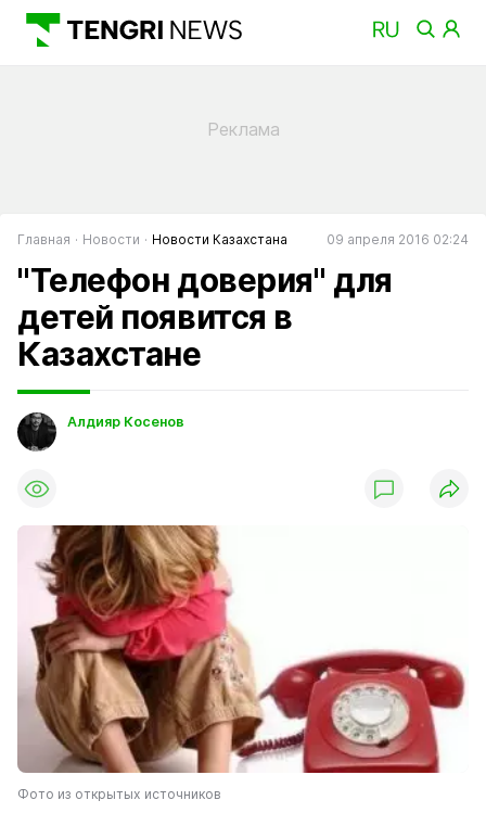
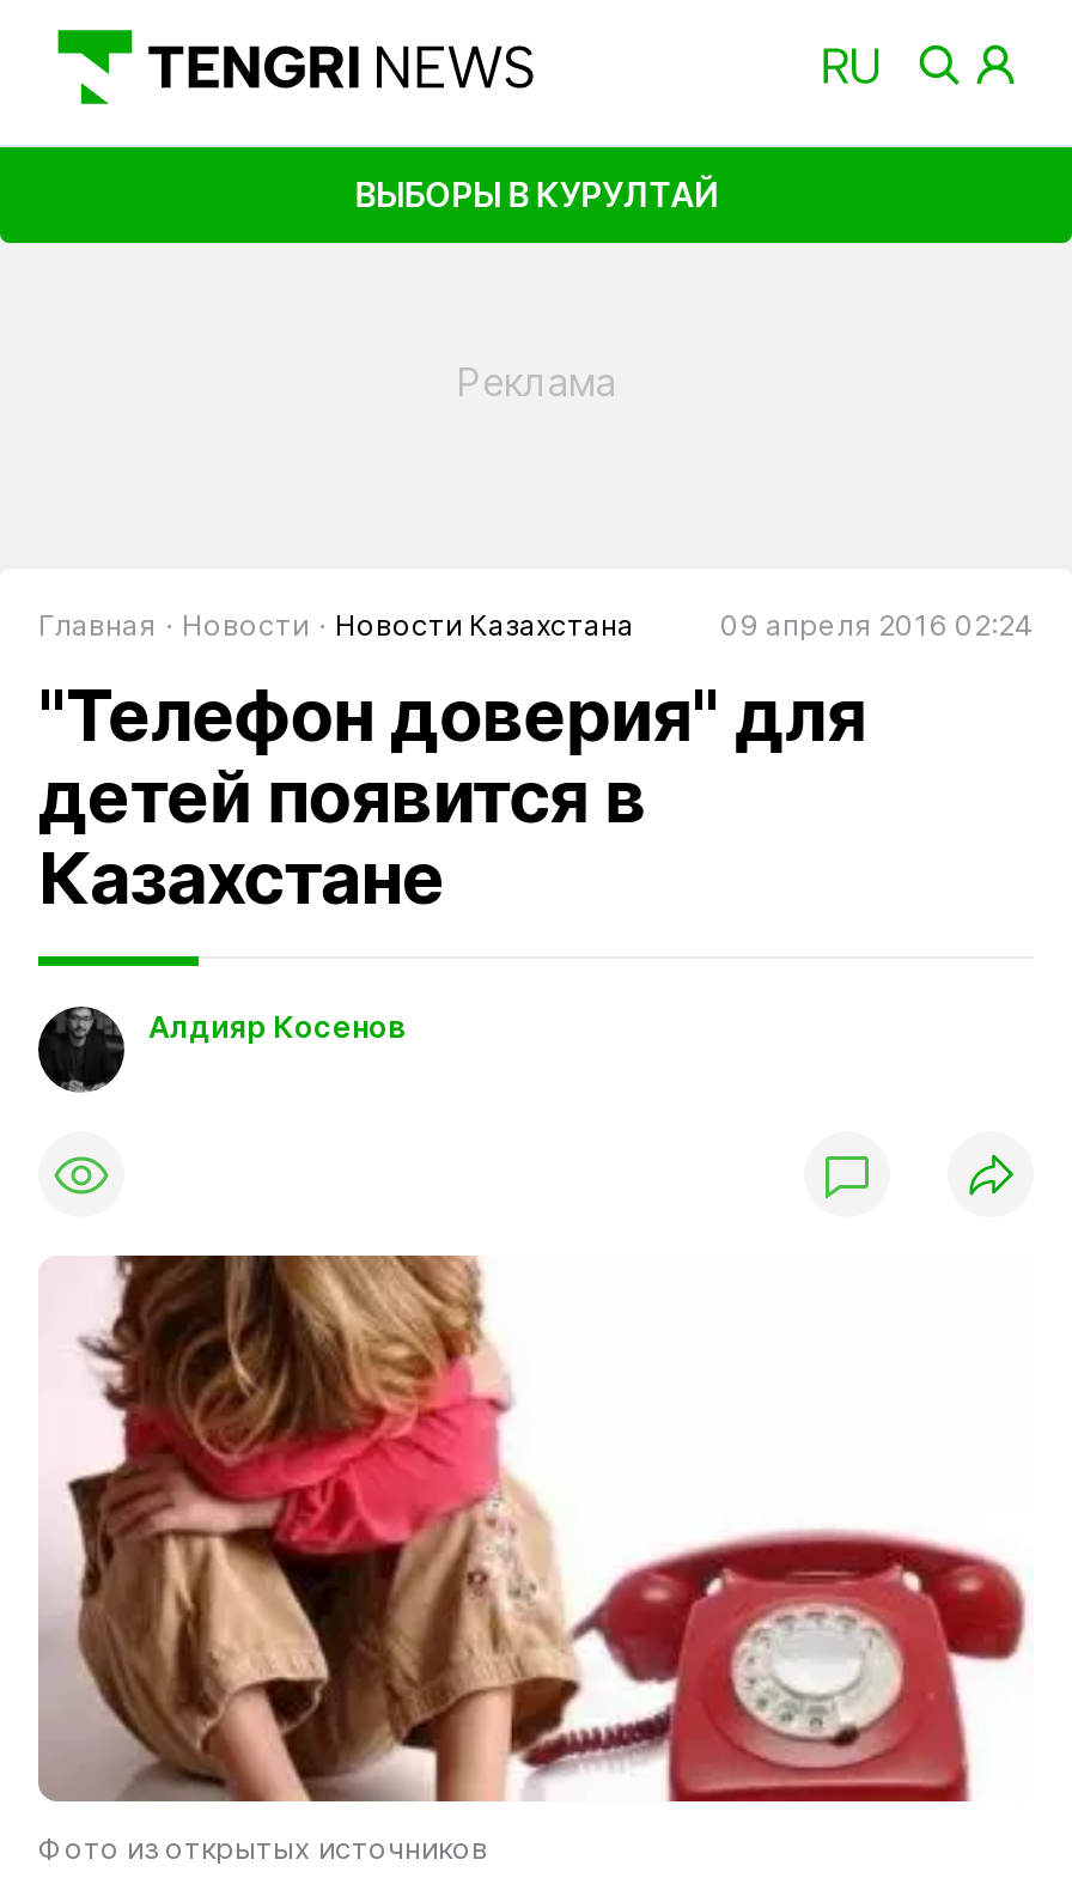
+ ВЫБОРЫ В КУРУЛТАЙ
